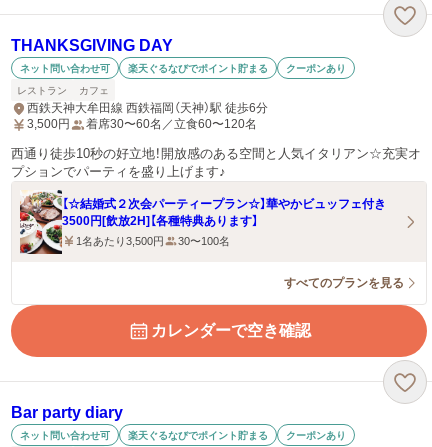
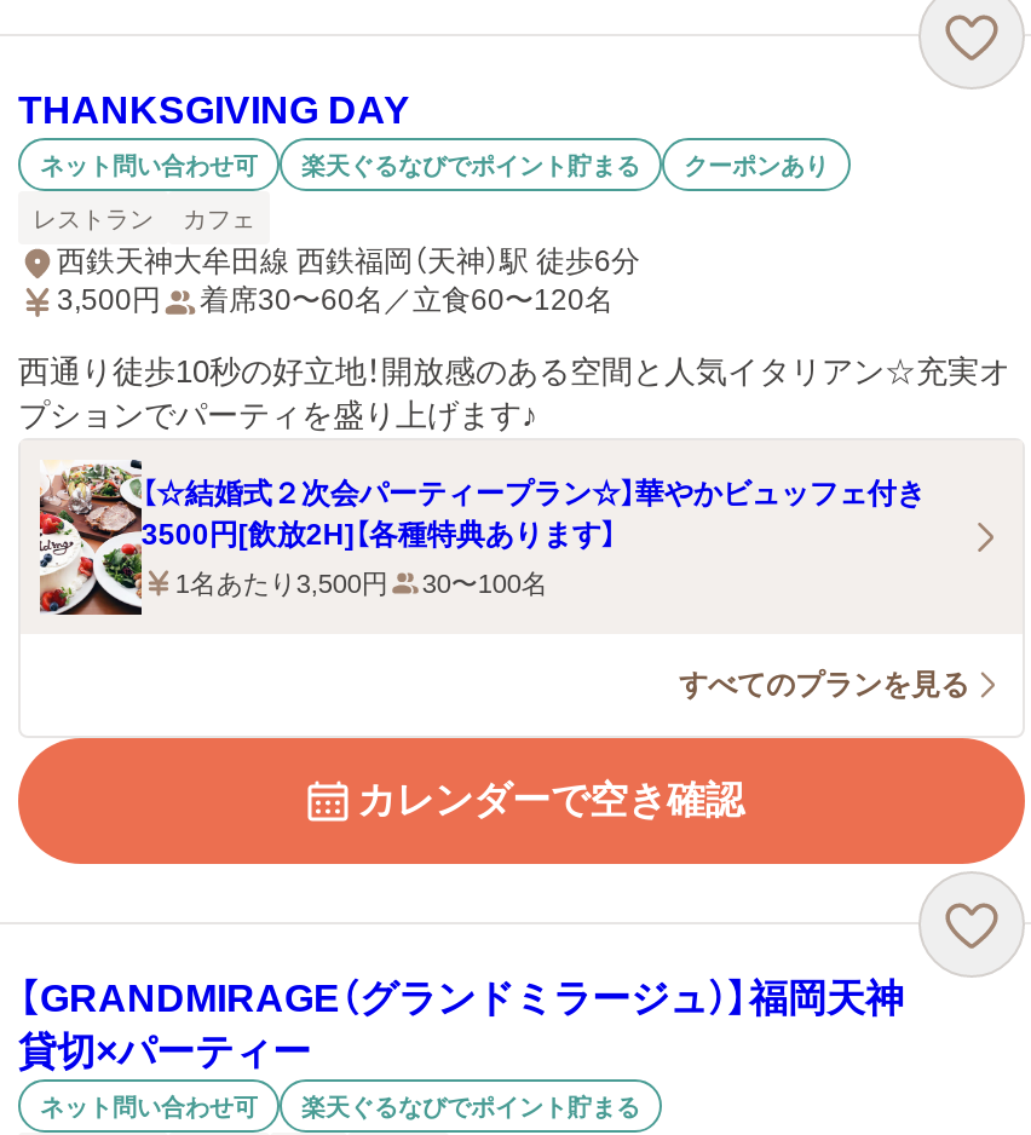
- Bar party diary
+ 【GRANDMIRAGE（グランドミラージュ）】福岡天神
+ 貸切×パーティー

- クーポンあり
